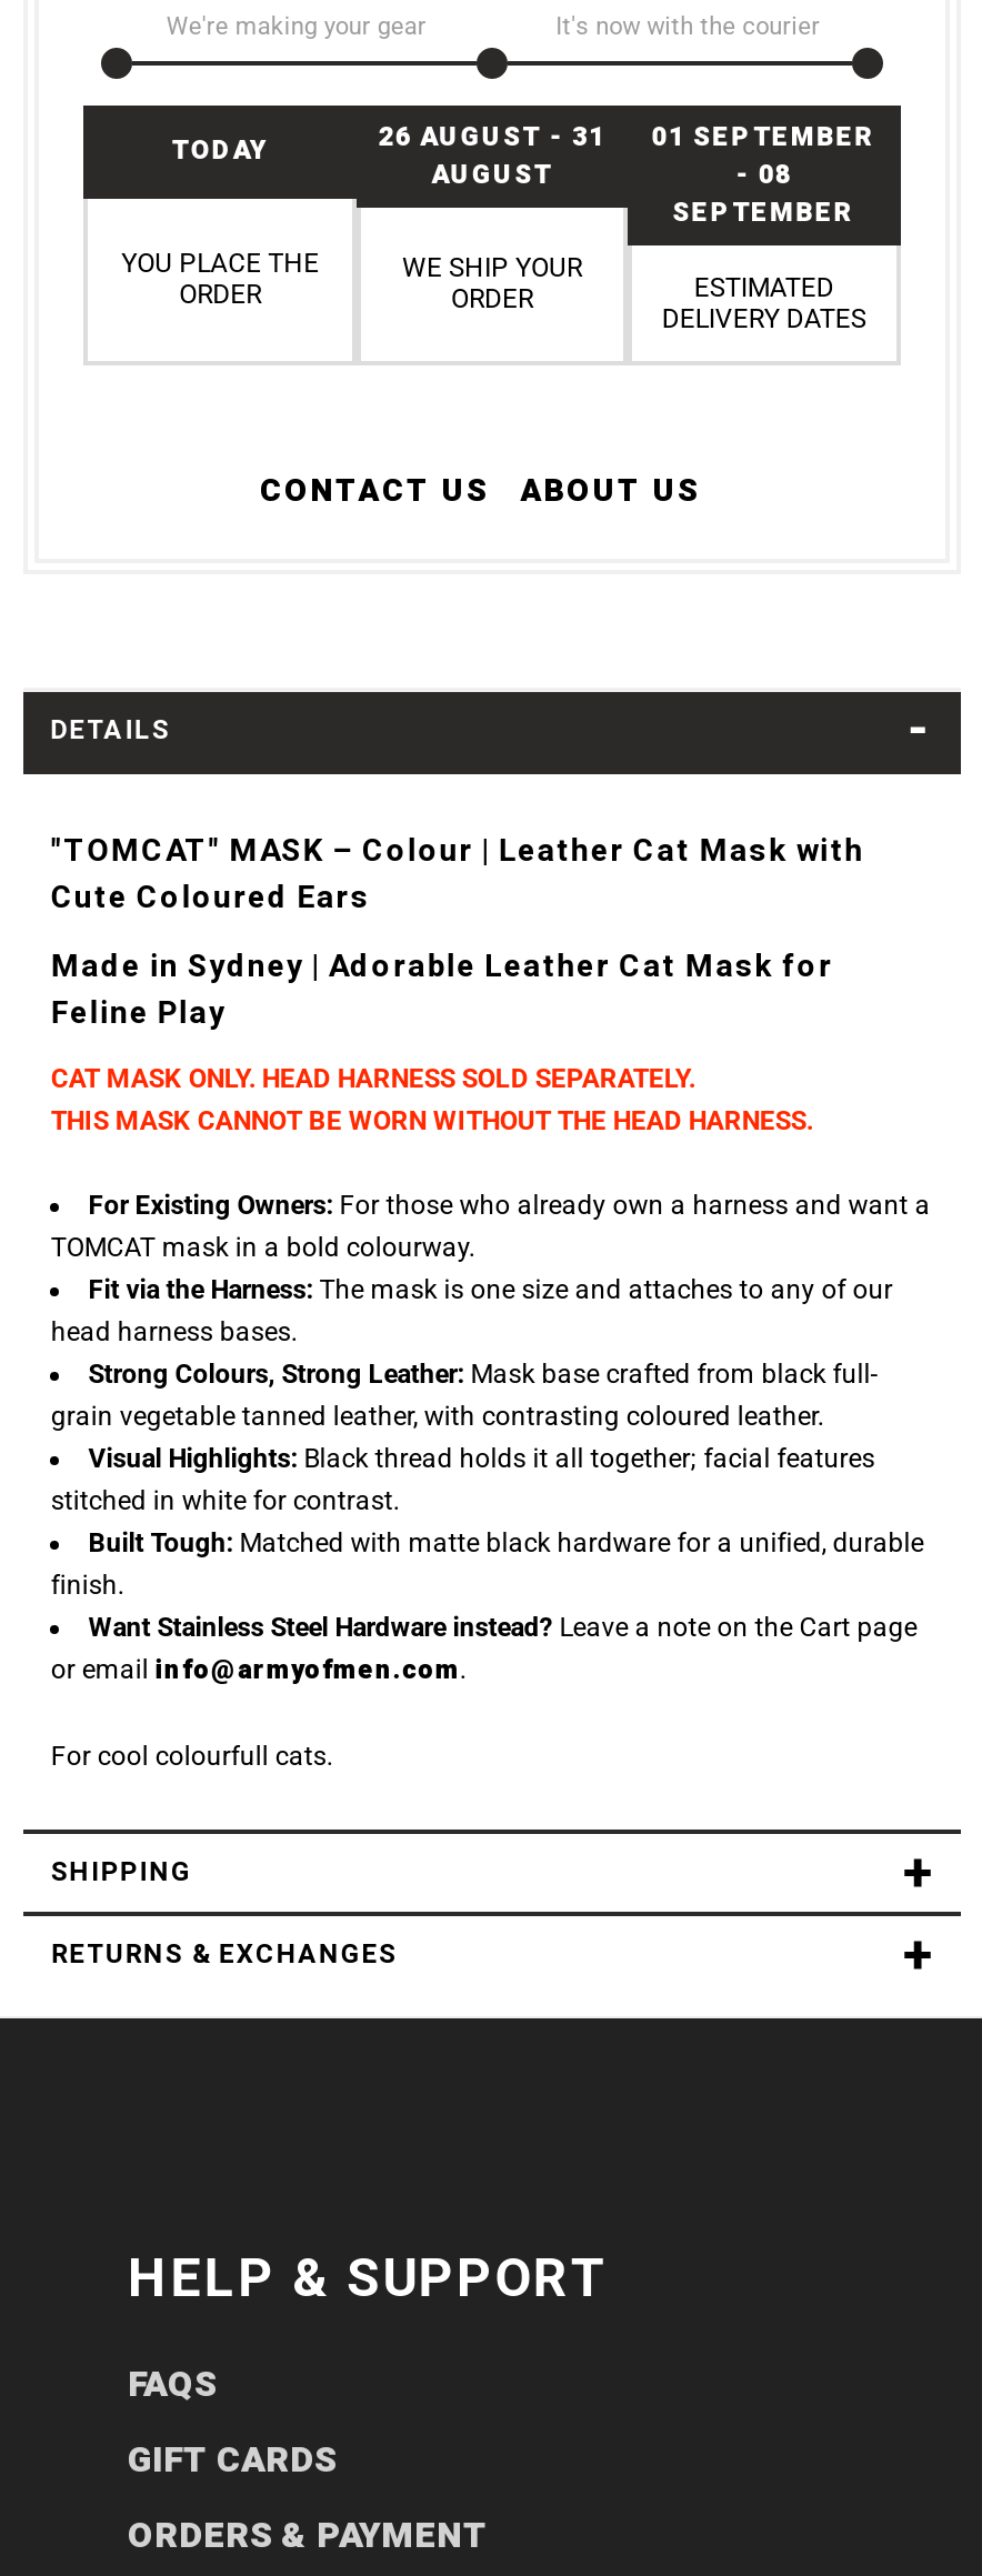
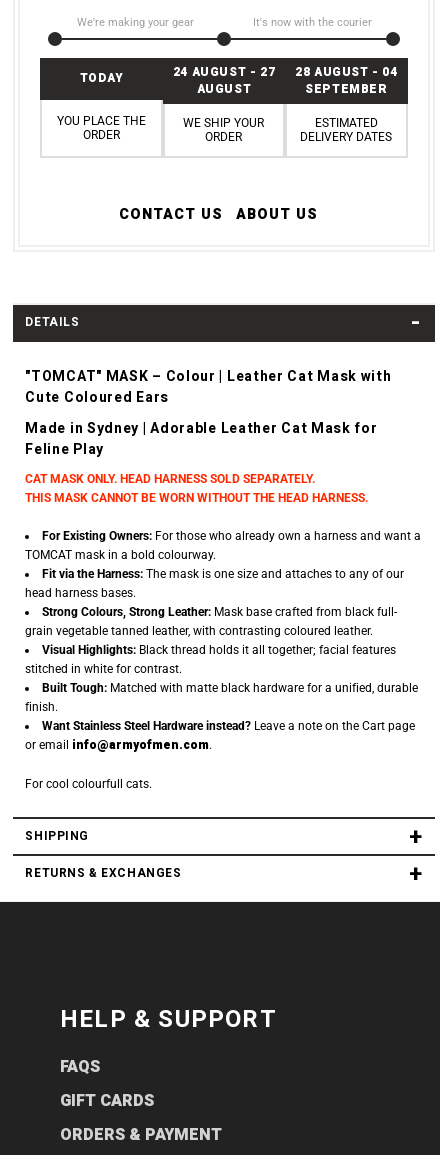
- 26 AUGUST - 31
+ 24 AUGUST - 27

- 01 SEPTEMBER
- - 08
+ 28 AUGUST - 04
